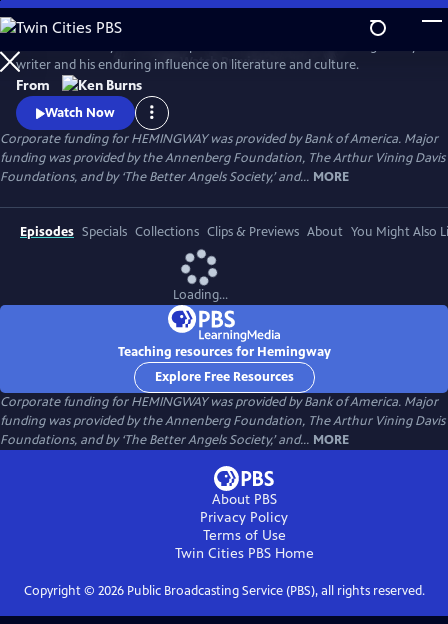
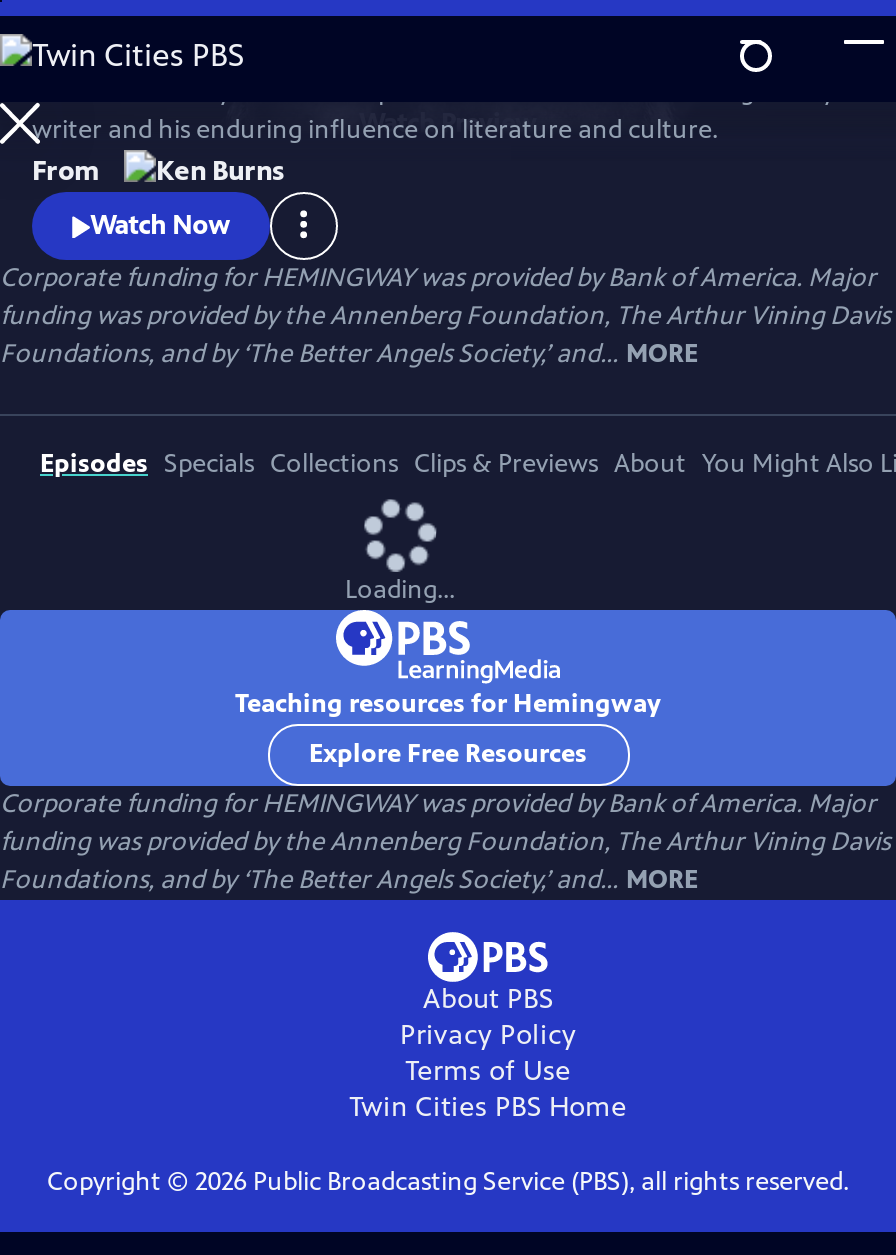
- [image]
+ [image]
